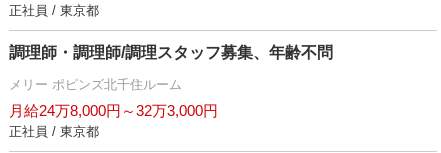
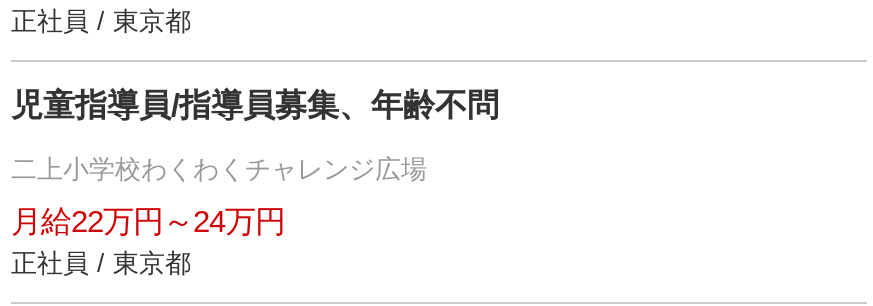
- 調理師・調理師/調理スタッフ募集、年齢不問
+ 児童指導員/指導員募集、年齢不問

- メリー ポピンズ北千住ルーム
+ 二上小学校わくわくチャレンジ広場

- 月給24万8,000円～32万3,000円
+ 月給22万円～24万円
